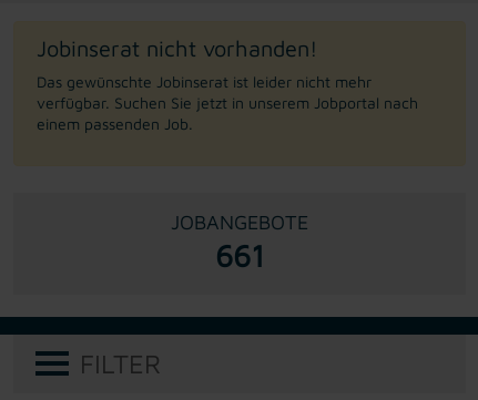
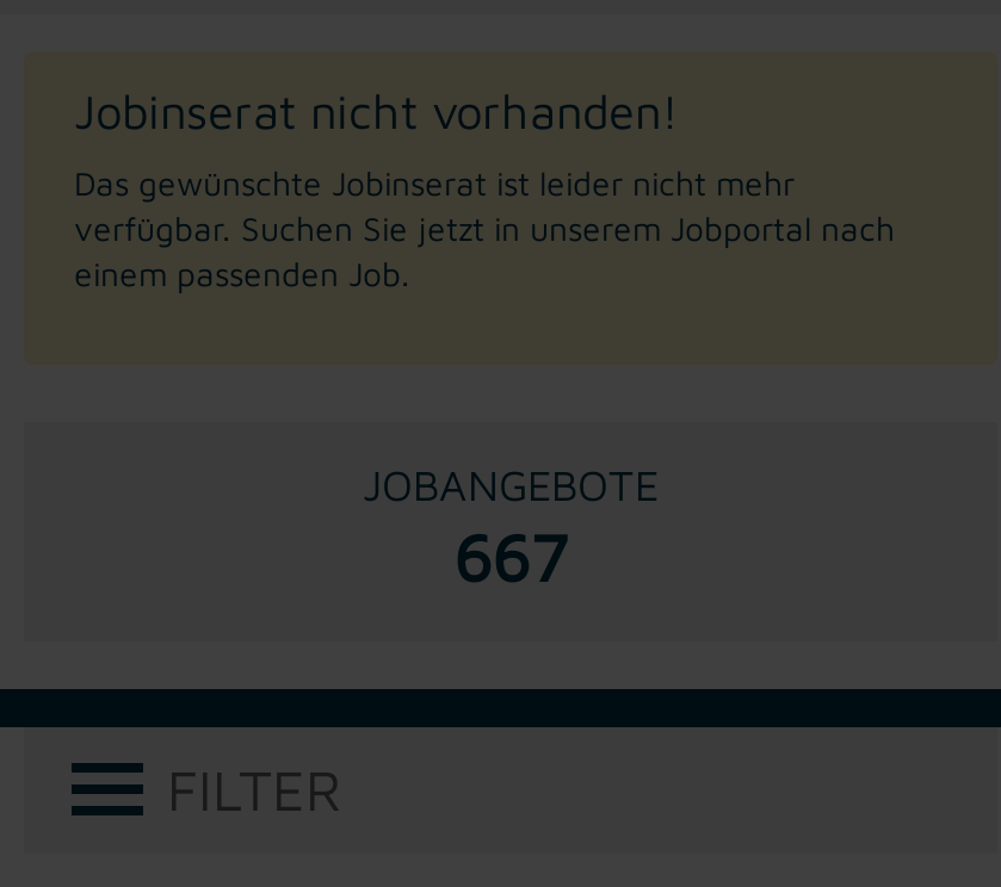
- 661
+ 667
